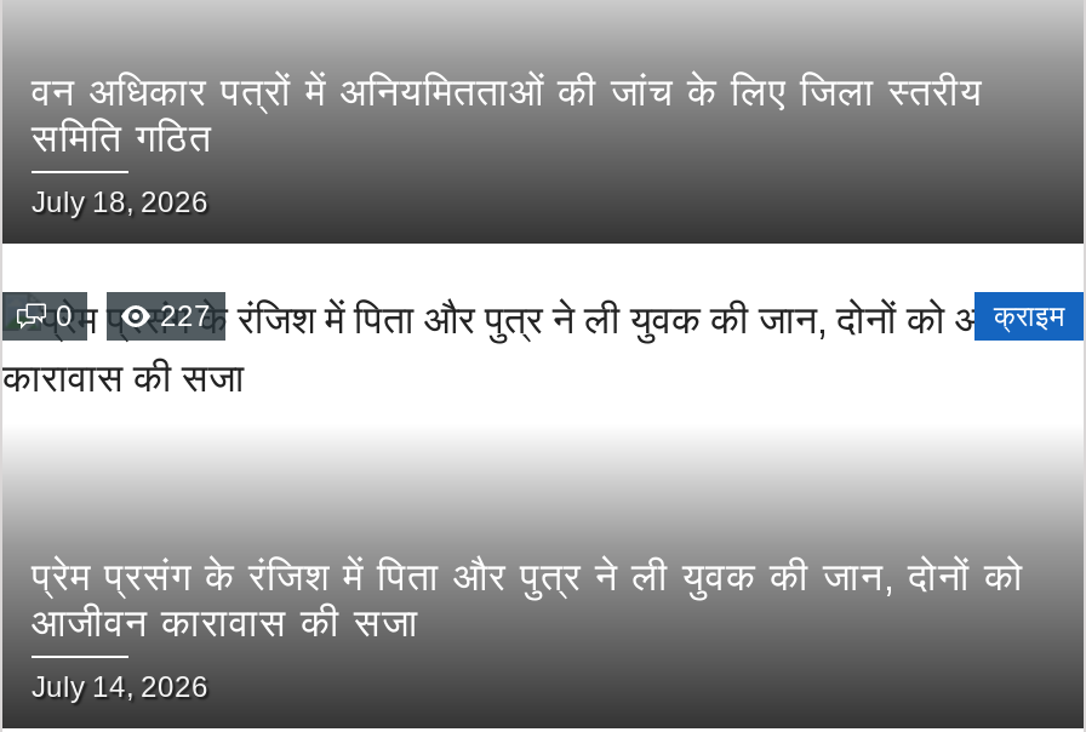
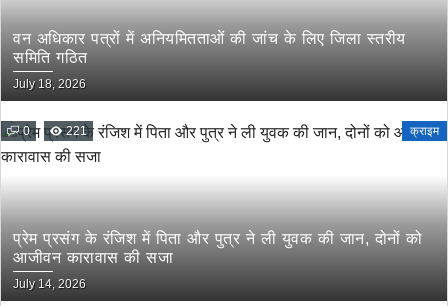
- 227
+ 221
